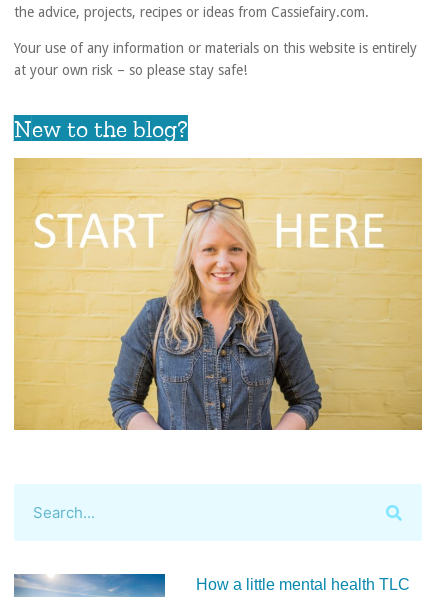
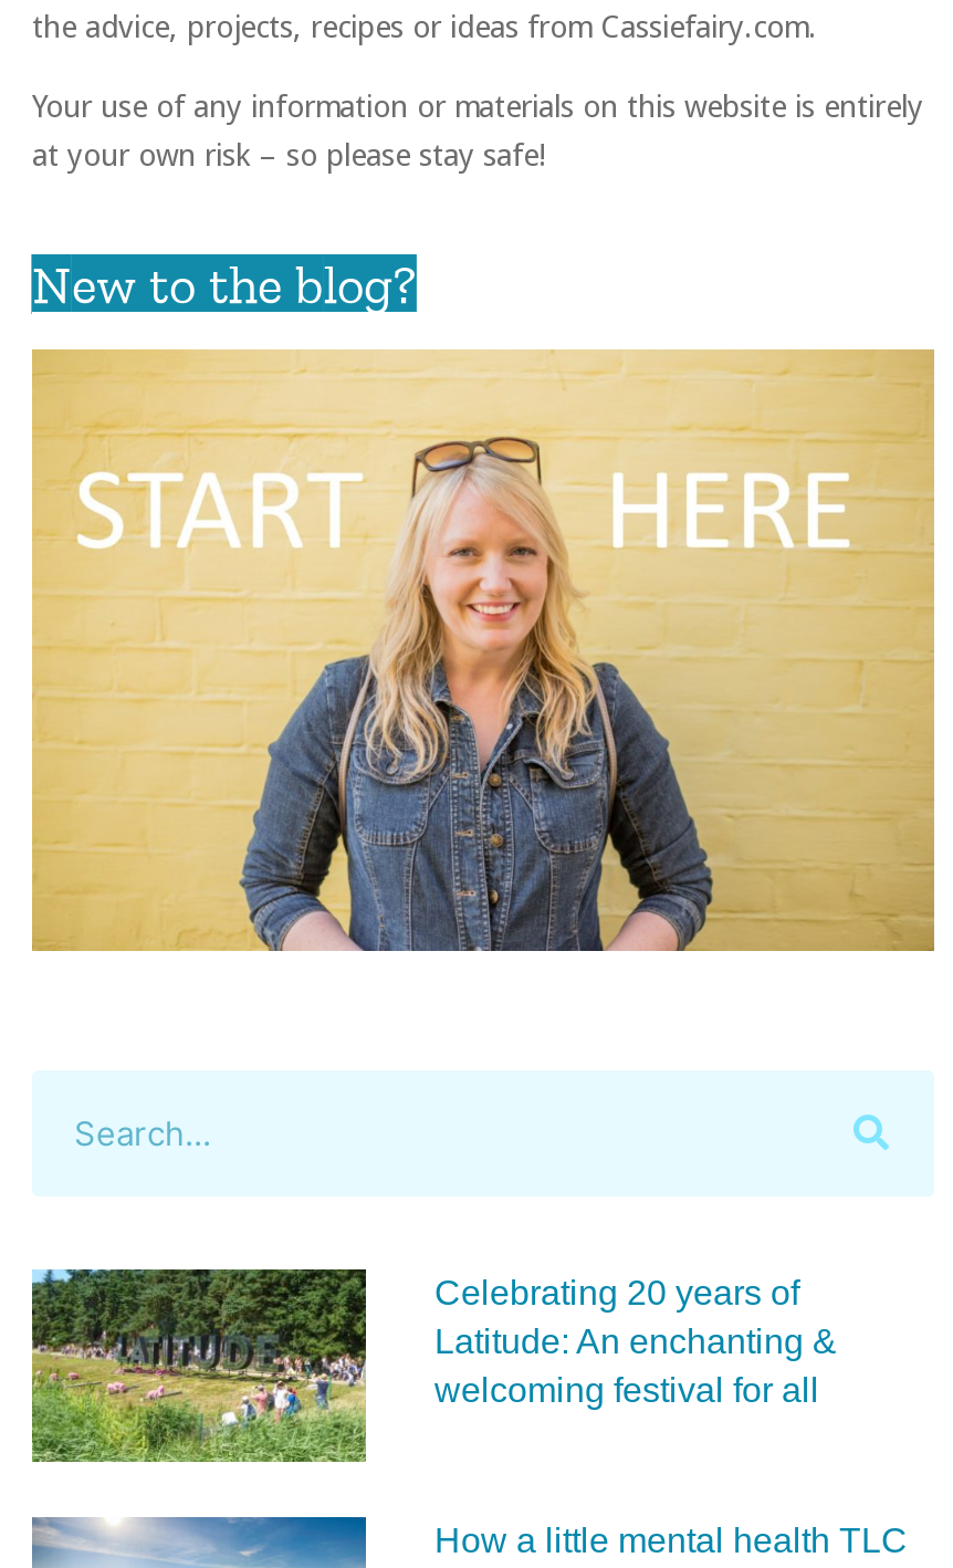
+ [image]
+ Celebrating 20 years of
+ Latitude: An enchanting &
+ welcoming festival for all
